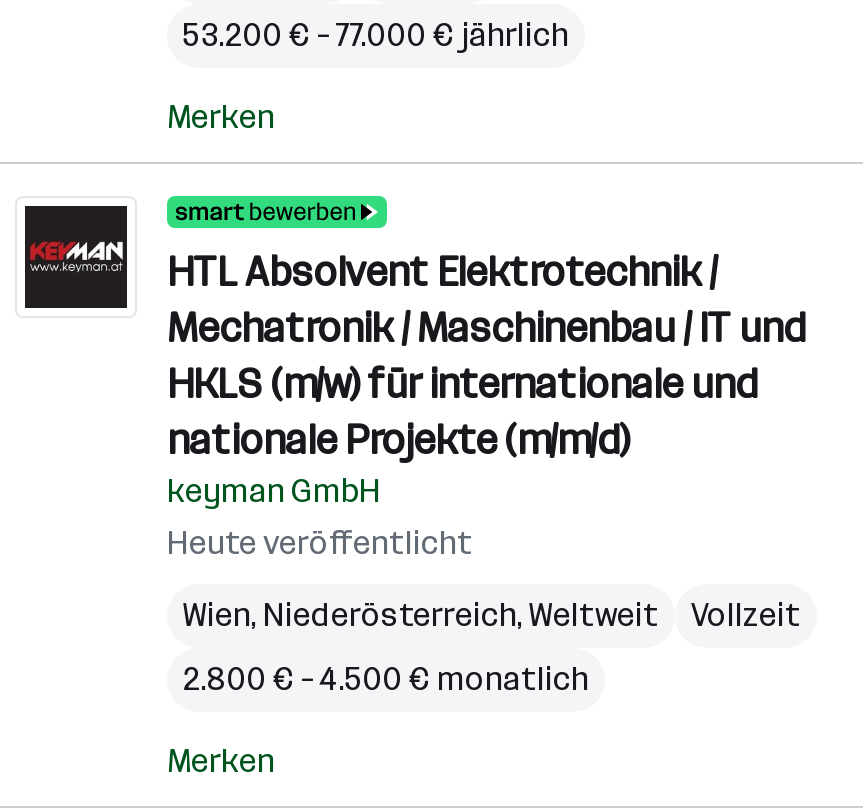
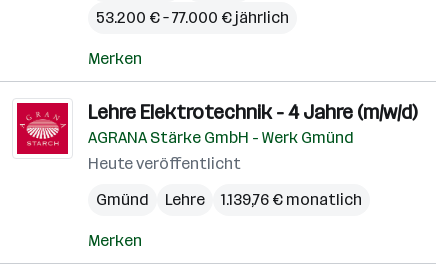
- [image]
- HTL Absolvent Elektrotechnik /
- Mechatronik / Maschinenbau / IT und
- HKLS (m/w) für internationale und
- nationale Projekte (m/m/d)
- keyman GmbH
+ [image]
+ Lehre Elektrotechnik - 4 Jahre (m/w/d)
+ AGRANA Stärke GmbH - Werk Gmünd

- Wien, Niederösterreich, Weltweit
- Vollzeit
- 2.800 € – 4.500 € monatlich
+ Gmünd
+ Lehre
+ 1.139,76 € monatlich
